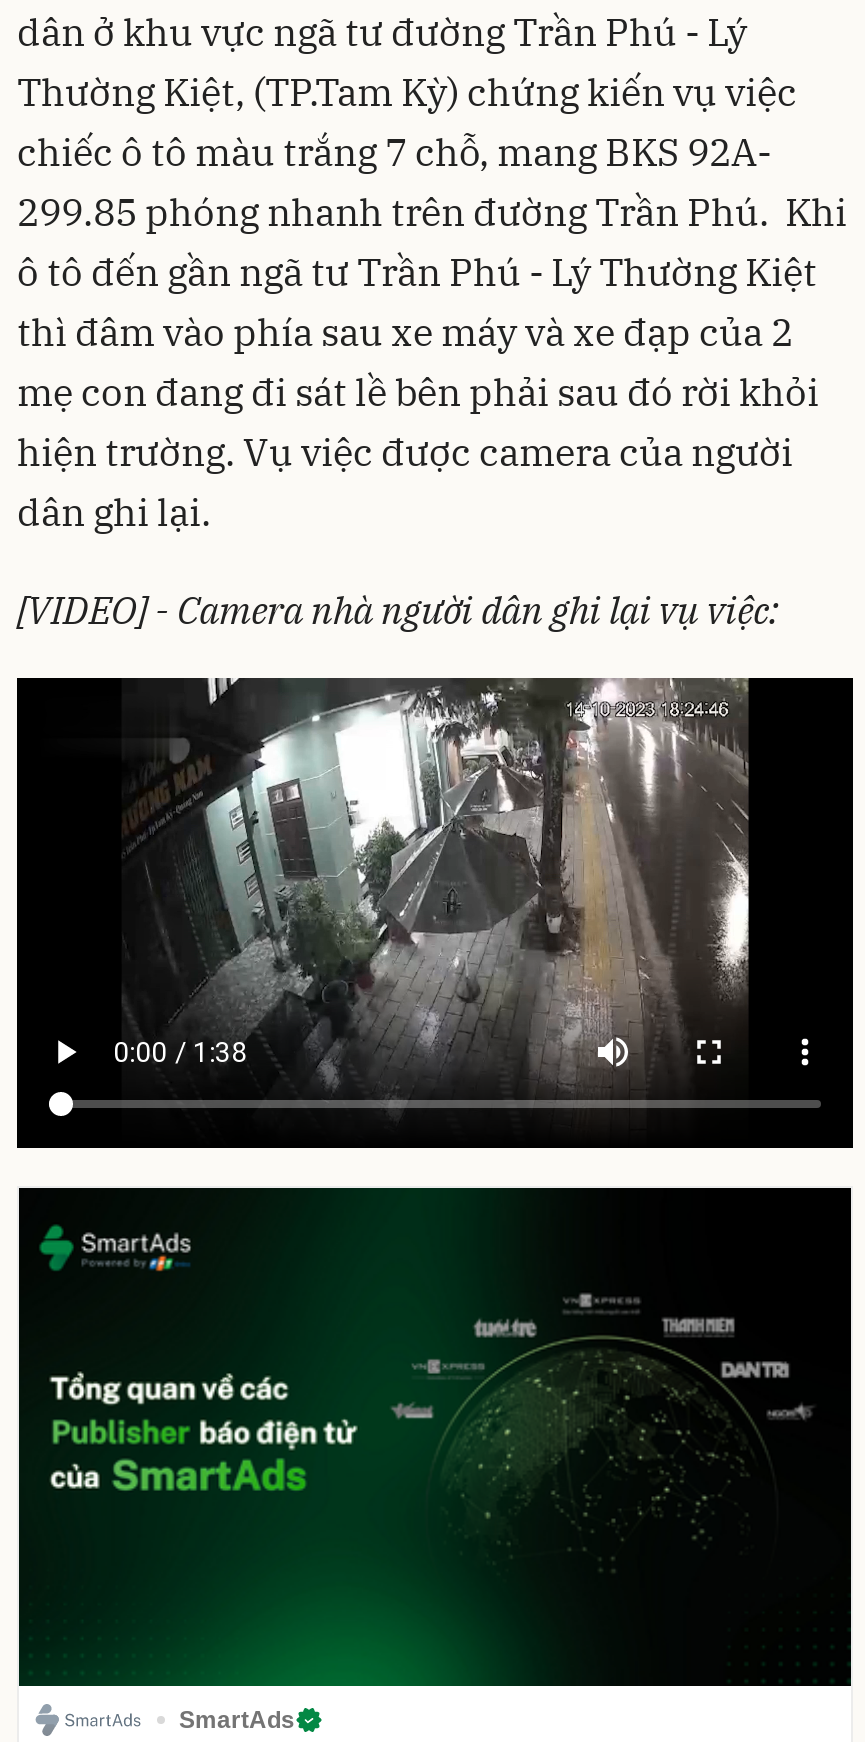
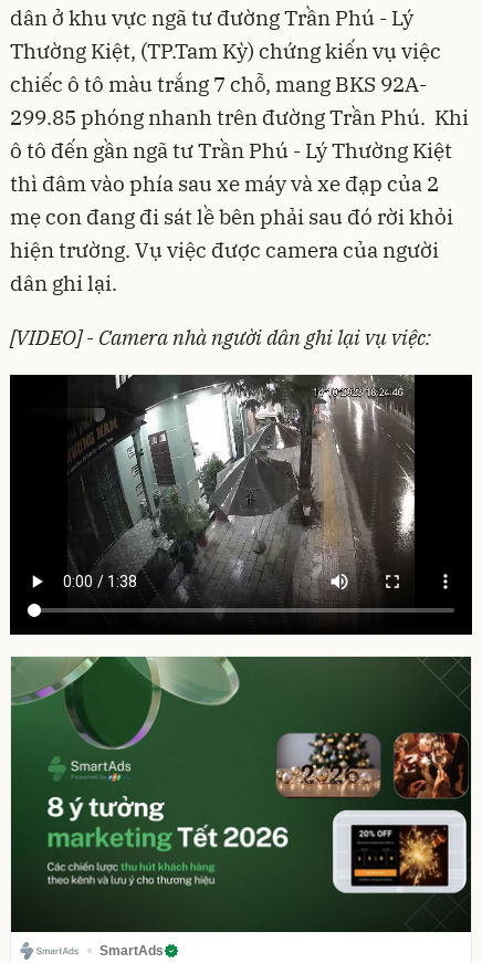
- [image]
+ [image]
